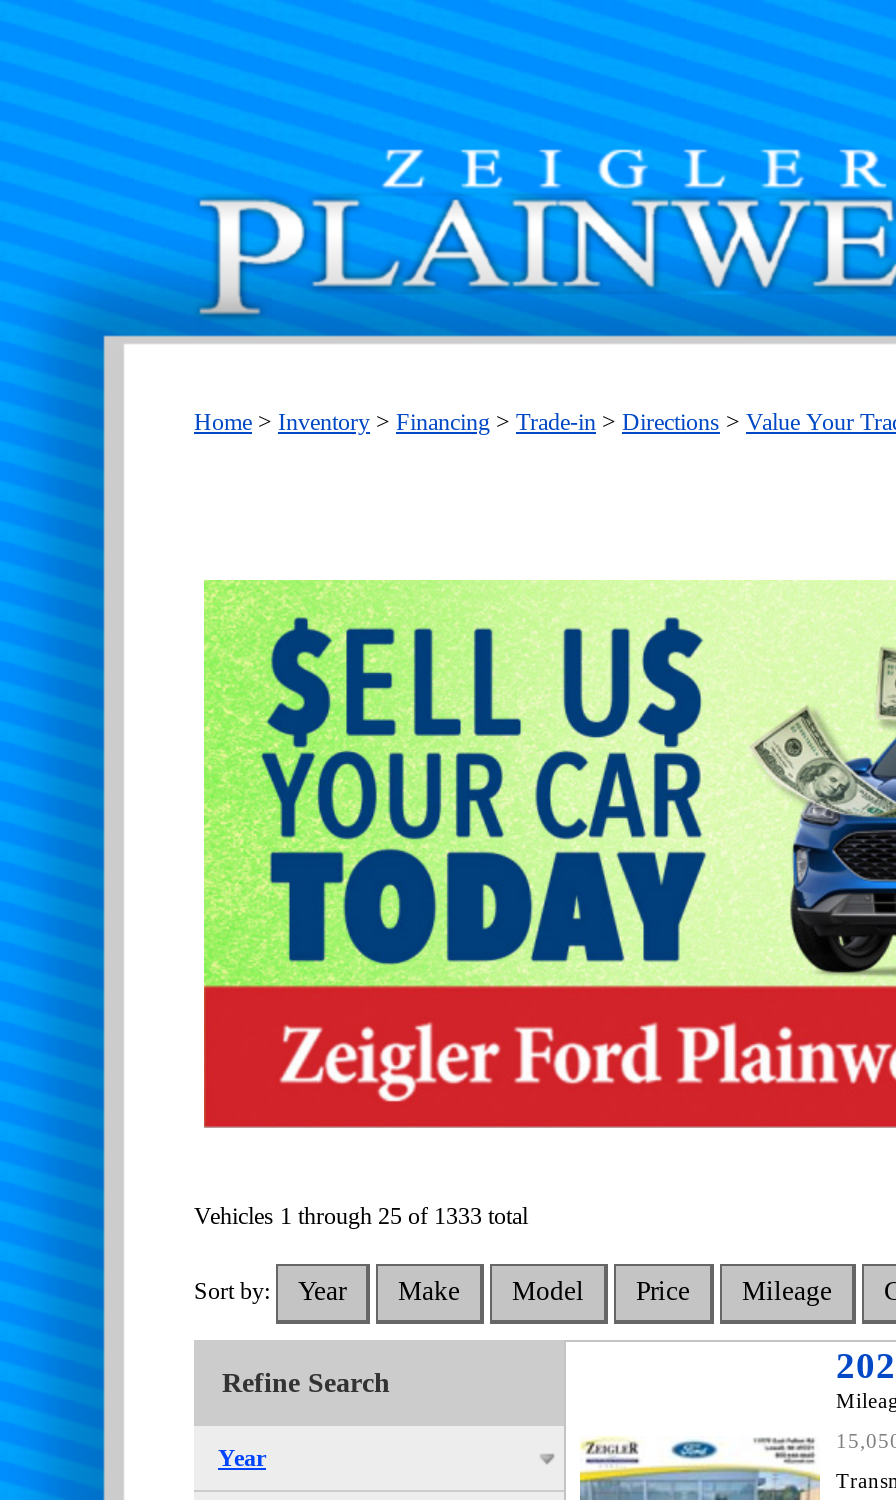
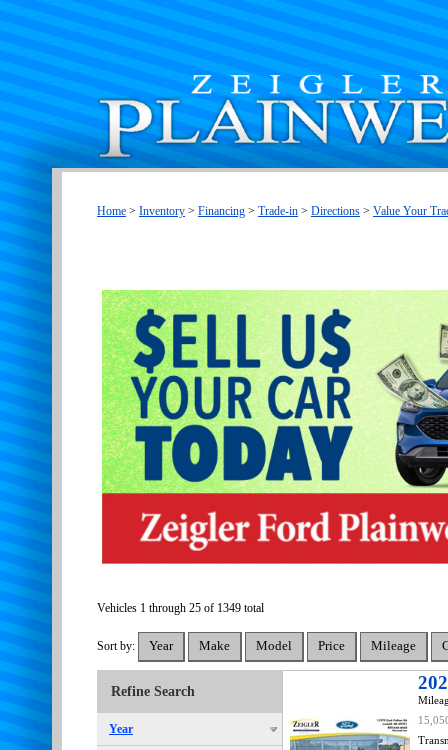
- Vehicles 1 through 25 of 1333 total
+ Vehicles 1 through 25 of 1349 total
